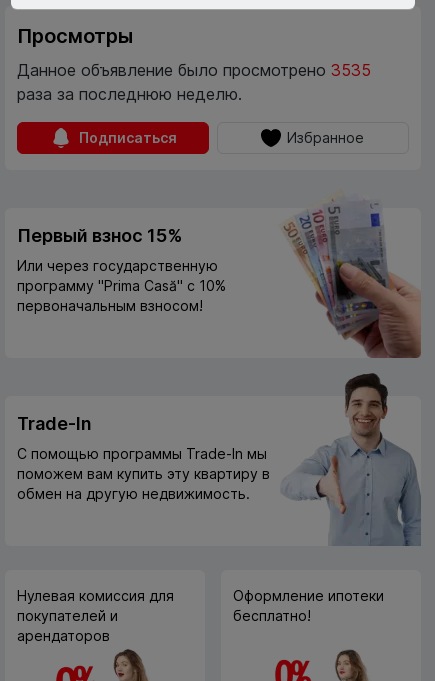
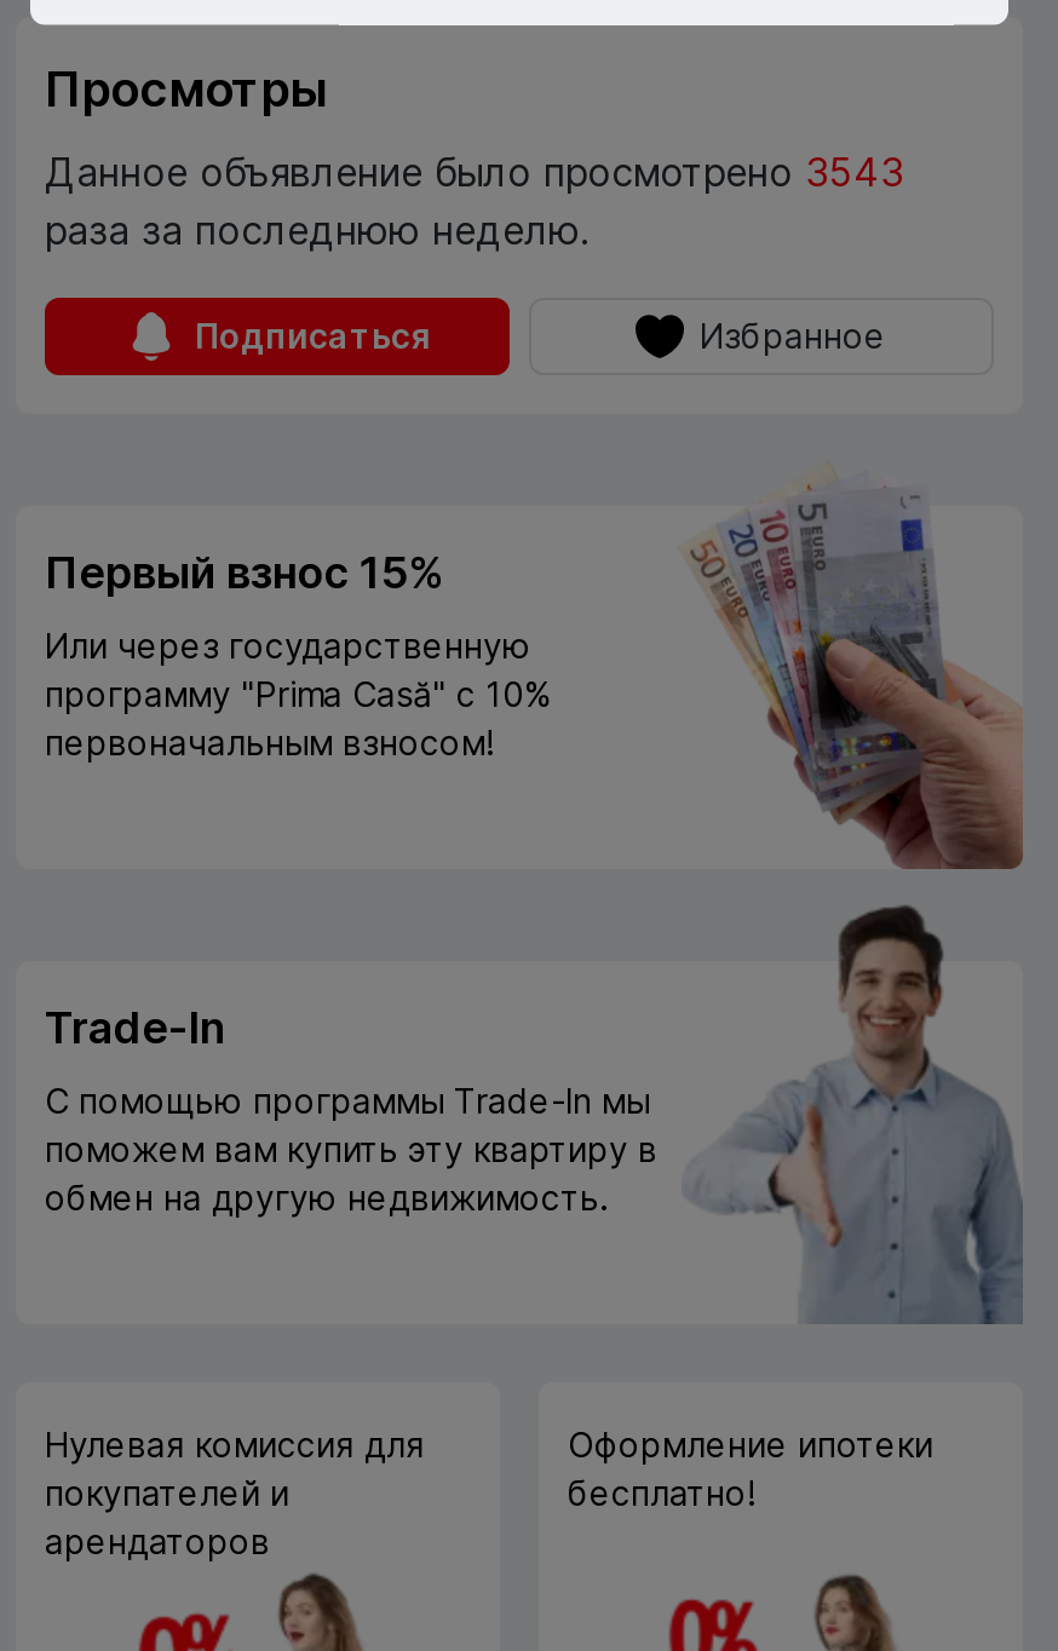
- Данное объявление было просмотрено 3535
+ Данное объявление было просмотрено 3543
